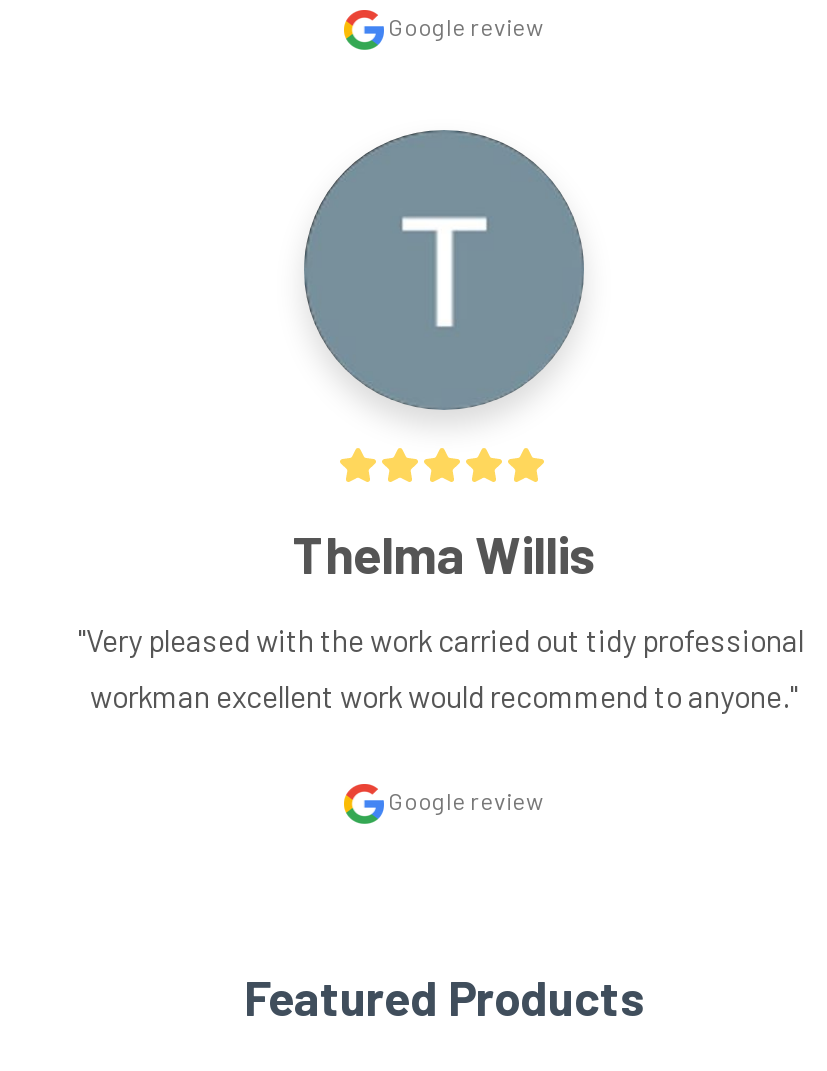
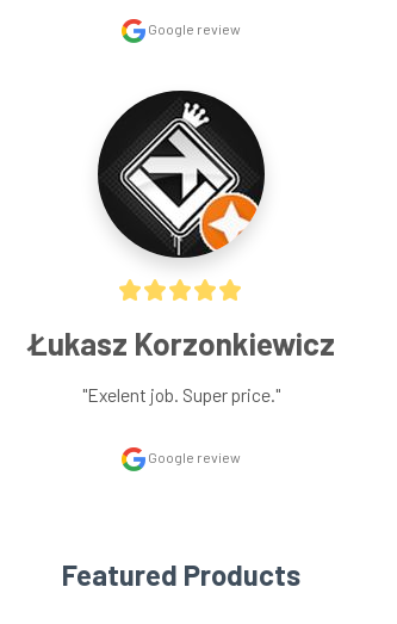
- [image]
+ [image]

- Thelma Willis
- "Very pleased with the work carried out tidy professional
- workman excellent work would recommend to anyone."
+ Łukasz Korzonkiewicz
+ "Exelent job. Super price."
